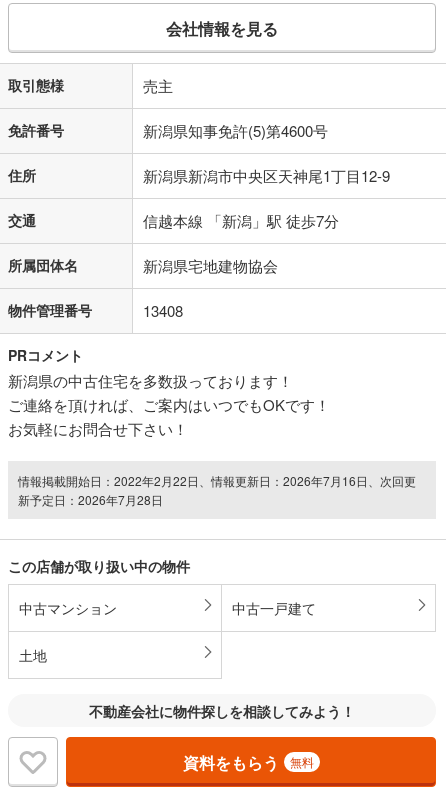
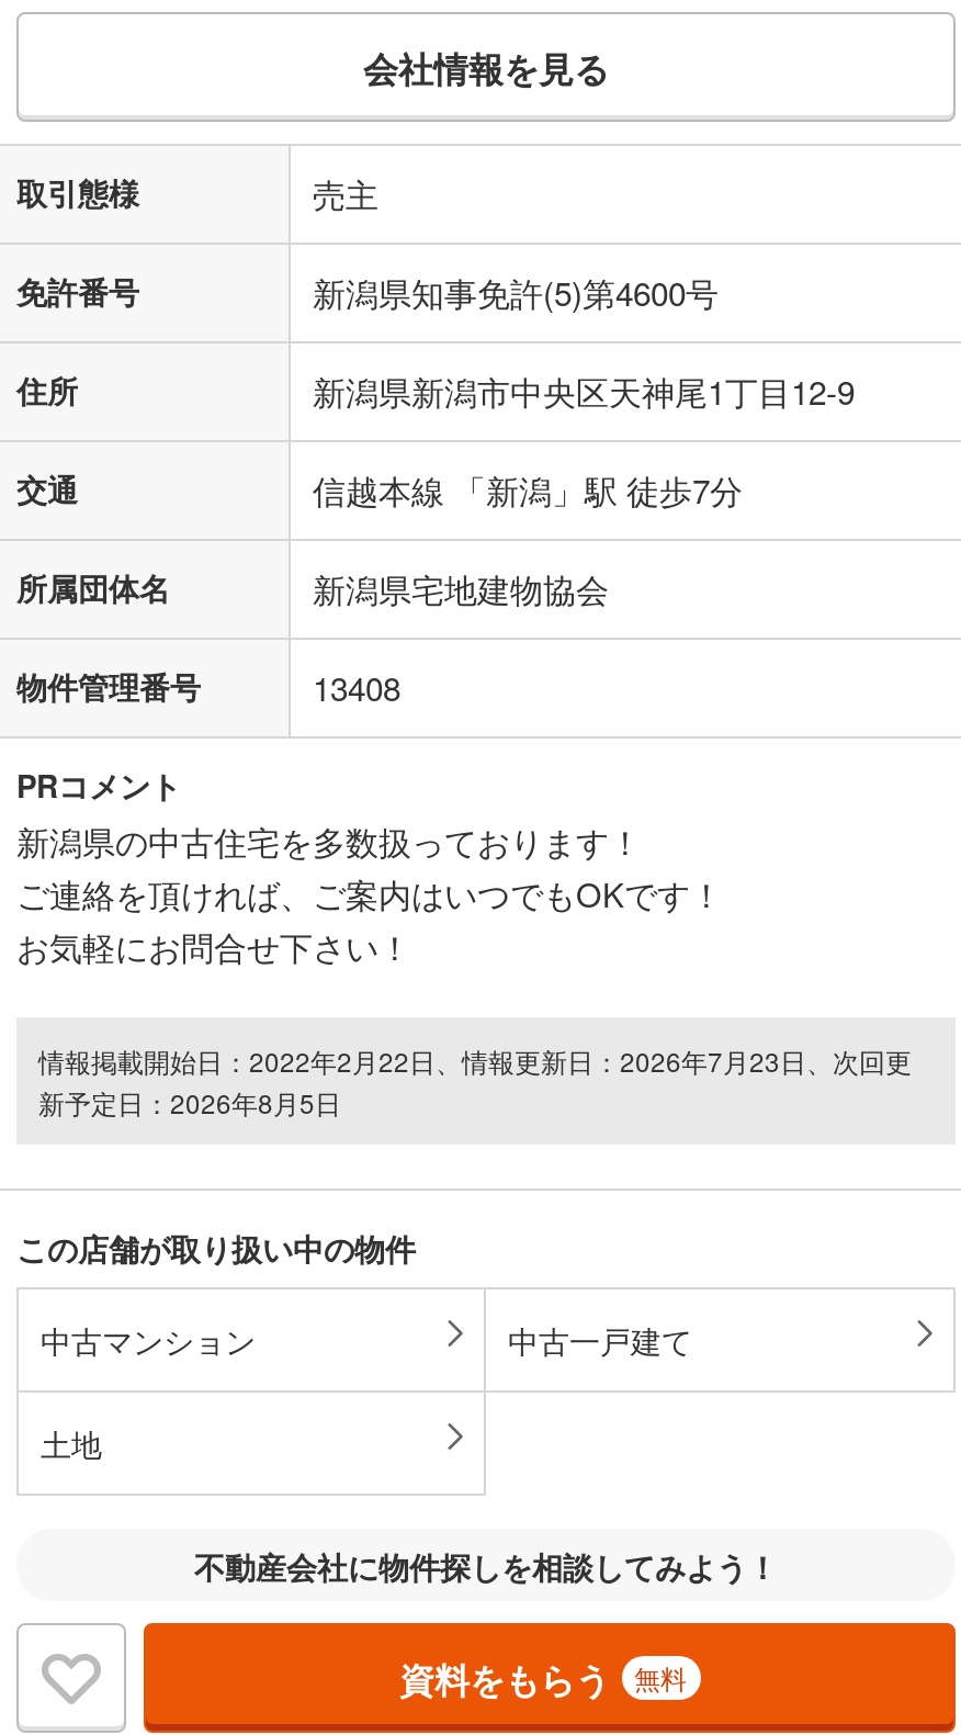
- 情報掲載開始日：2022年2月22日、情報更新日：2026年7月16日、次回更
+ 情報掲載開始日：2022年2月22日、情報更新日：2026年7月23日、次回更

- 新予定日：2026年7月28日
+ 新予定日：2026年8月5日
